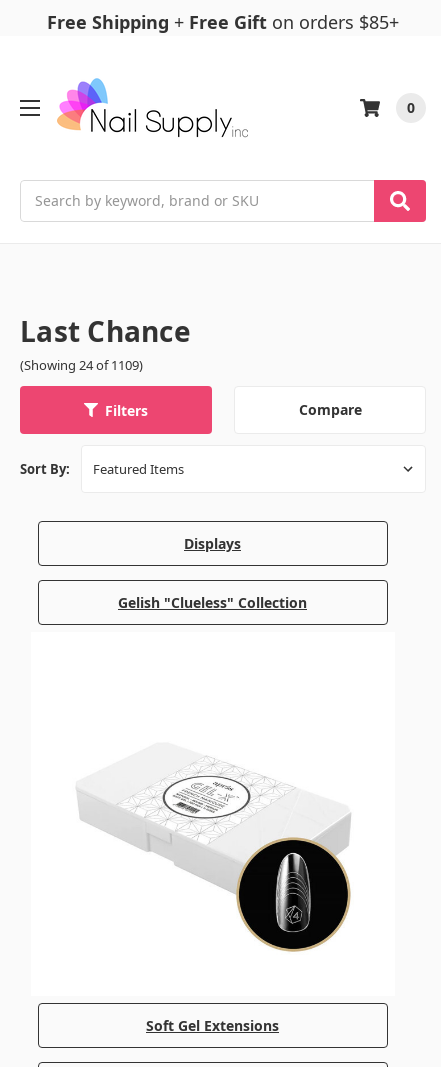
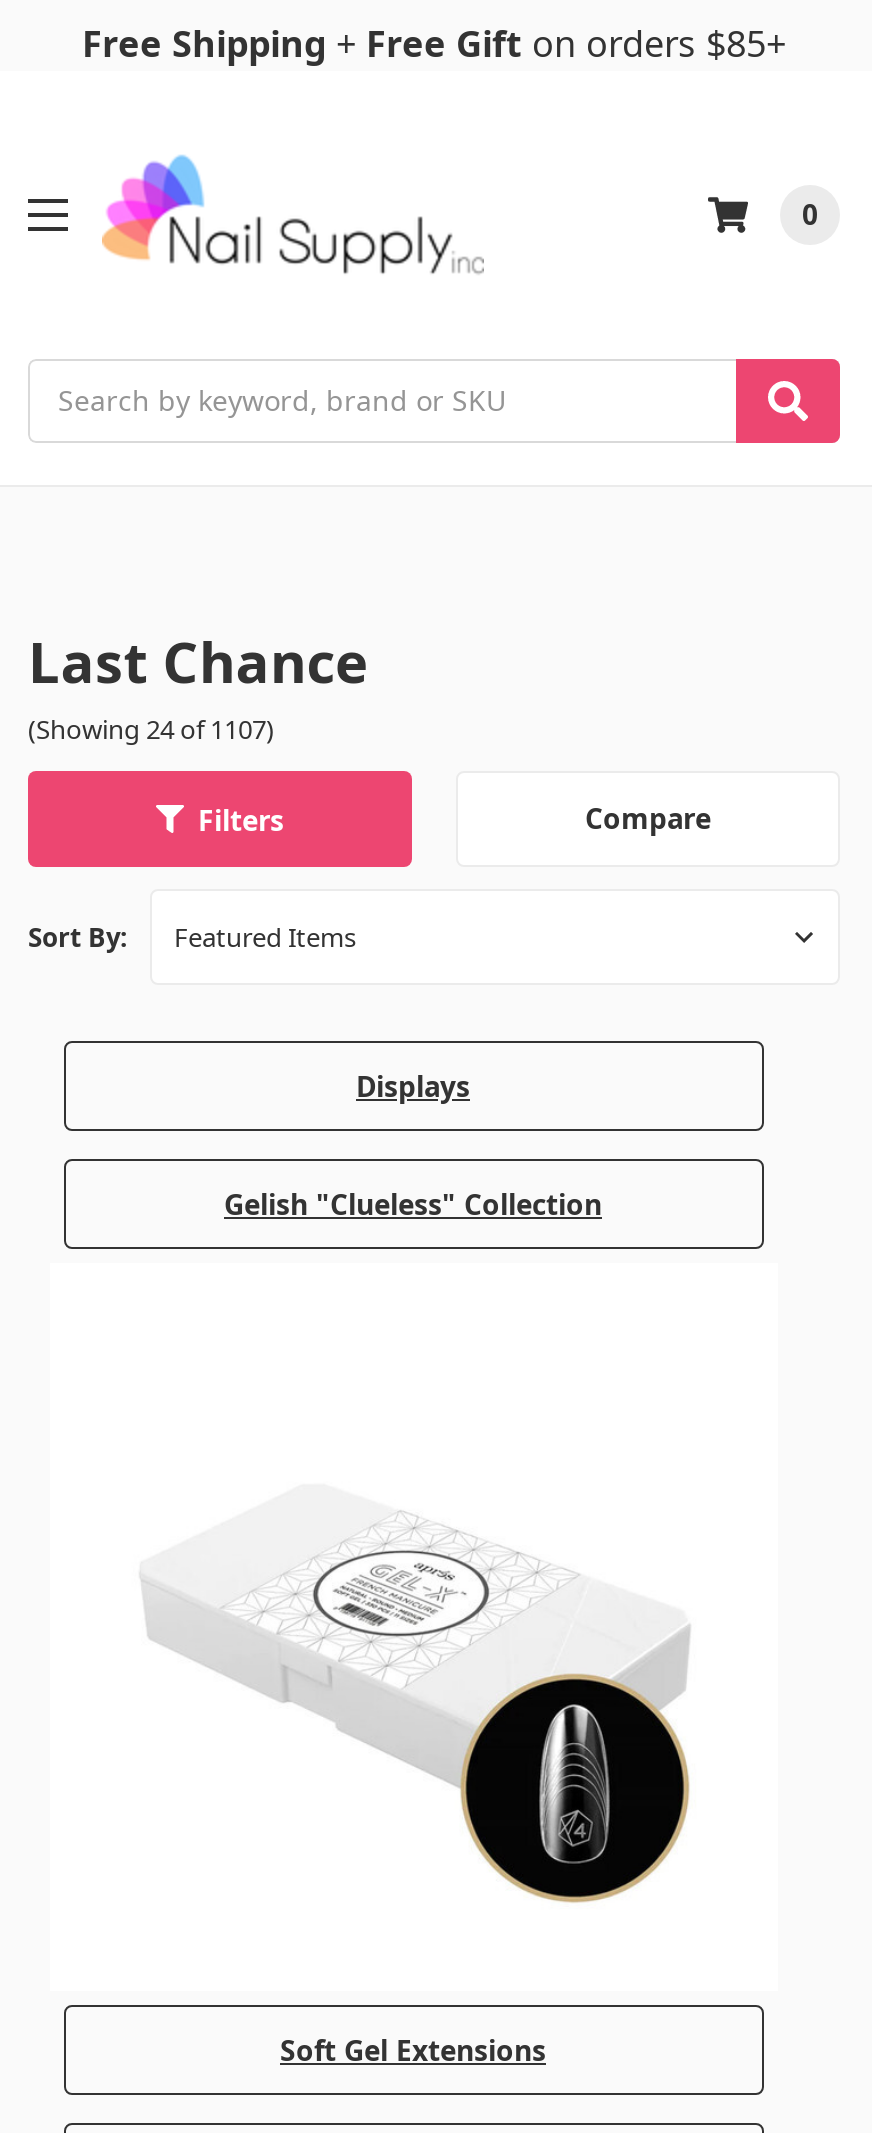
- (Showing 24 of 1109)
+ (Showing 24 of 1107)
